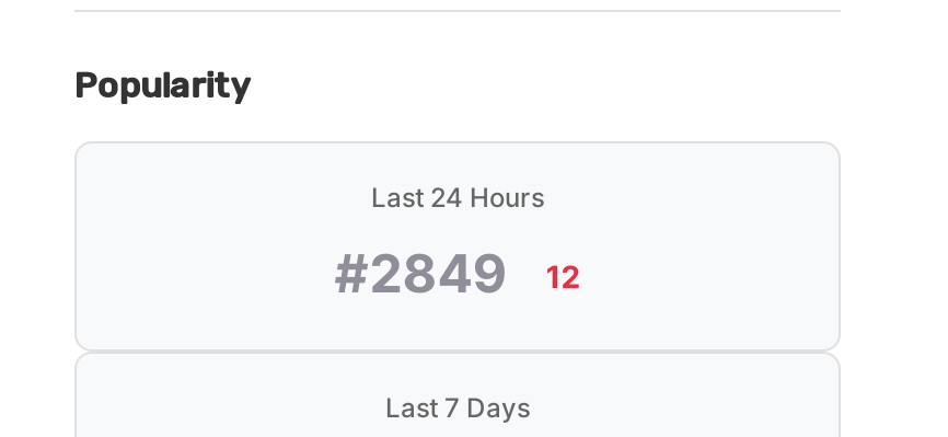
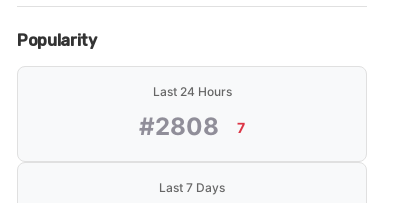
- #2849
+ #2808

- 12
+ 7
